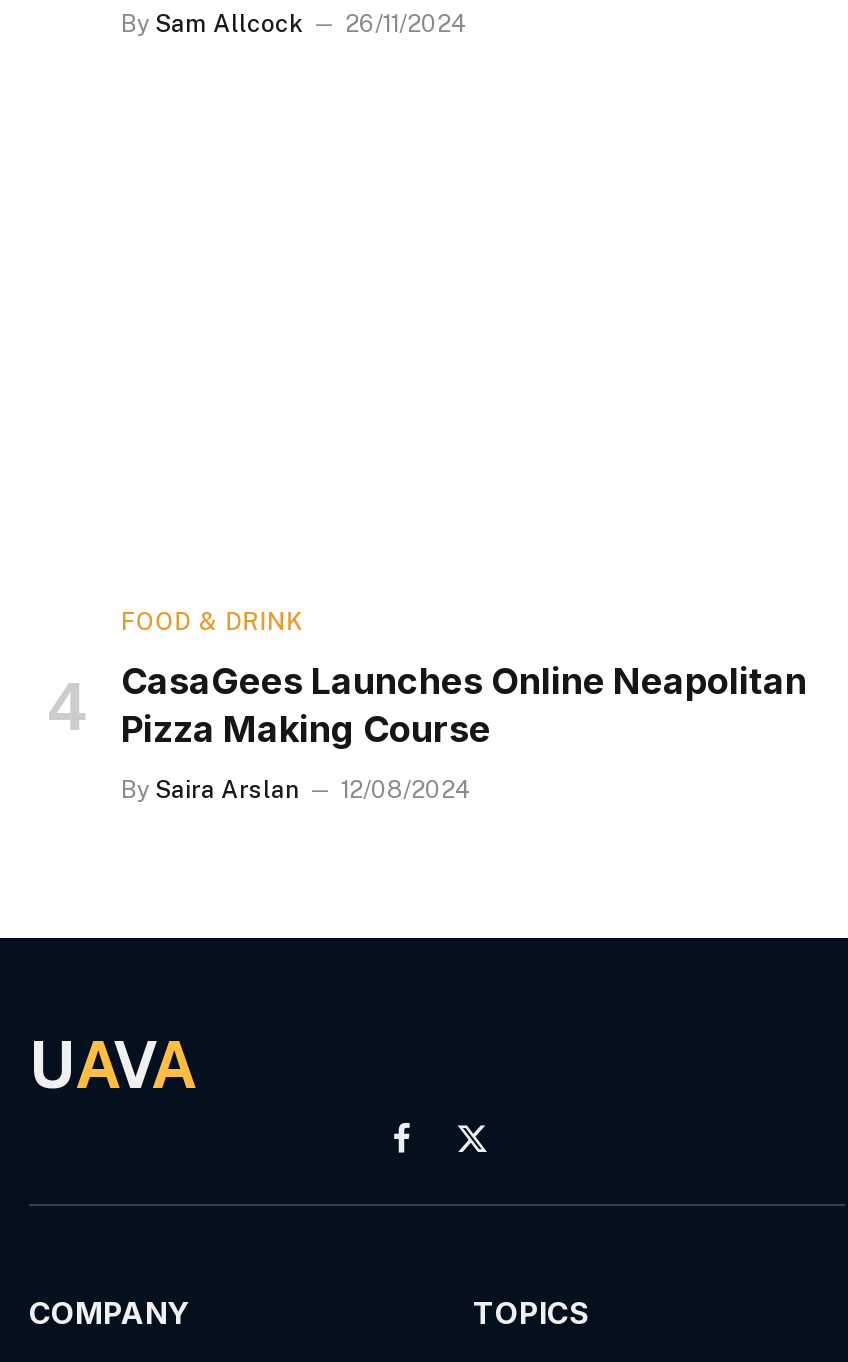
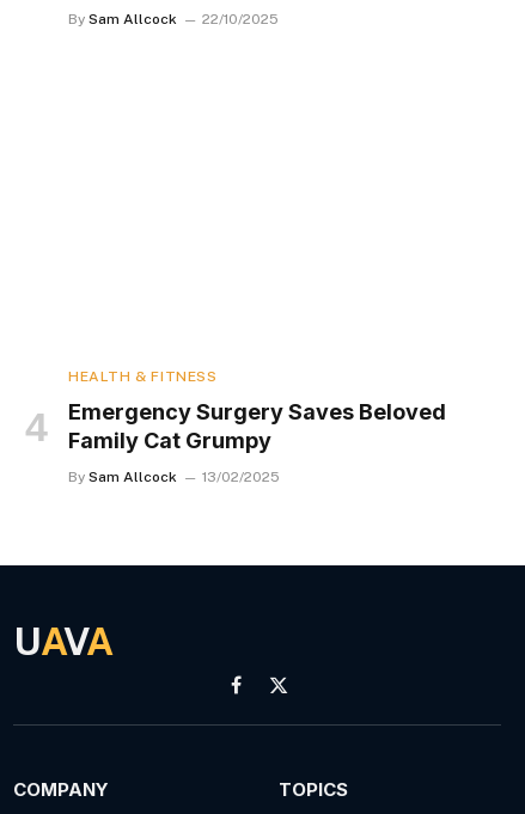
- By Sam Allcock 26/11/2024
+ By Sam Allcock 22/10/2025

- FOOD & DRINK
+ HEALTH & FITNESS

- CasaGees Launches Online Neapolitan
- Pizza Making Course
+ Emergency Surgery Saves Beloved
+ Family Cat Grumpy

- By Saira Arslan
- 12/08/2024
+ By Sam Allcock
+ 13/02/2025
